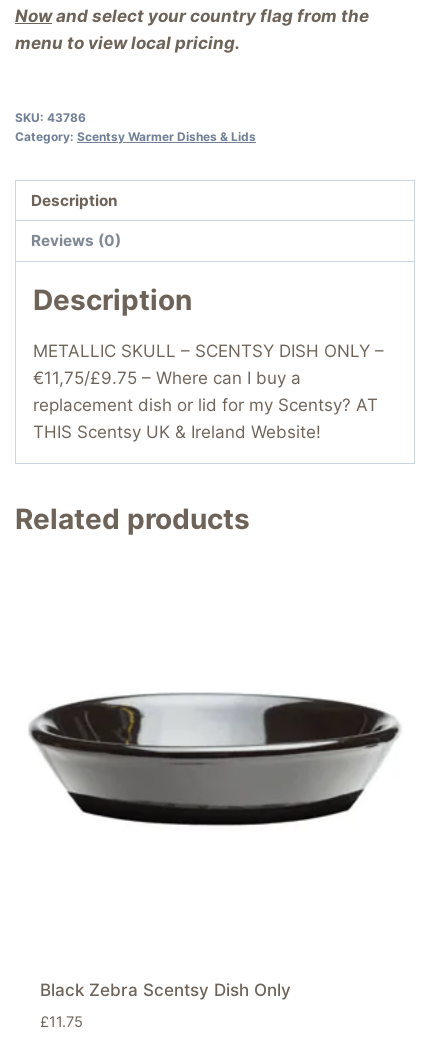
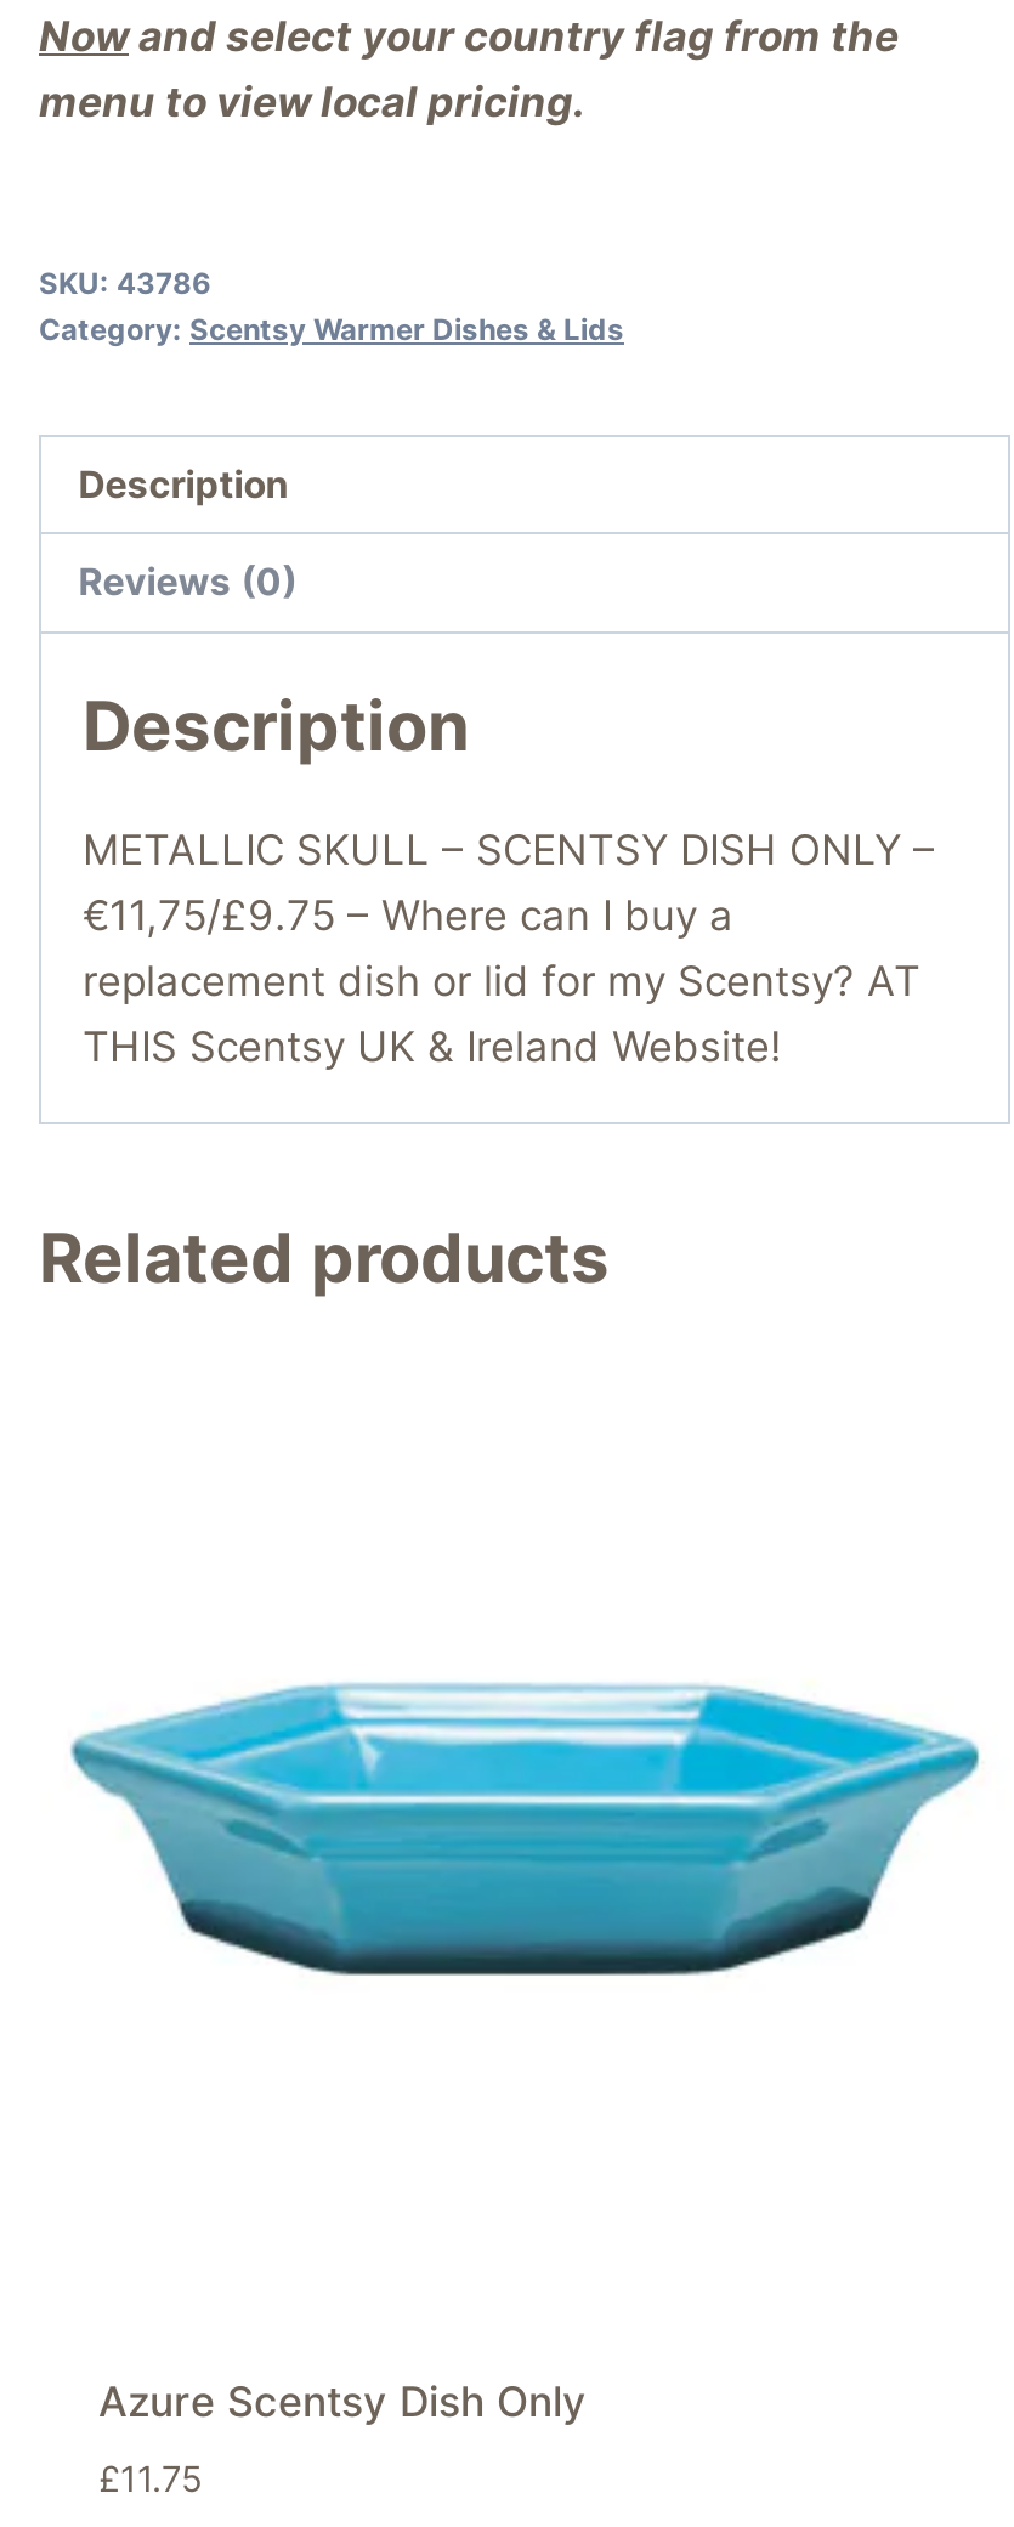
- [image]
+ [image]

- Black Zebra Scentsy Dish Only
+ Azure Scentsy Dish Only
